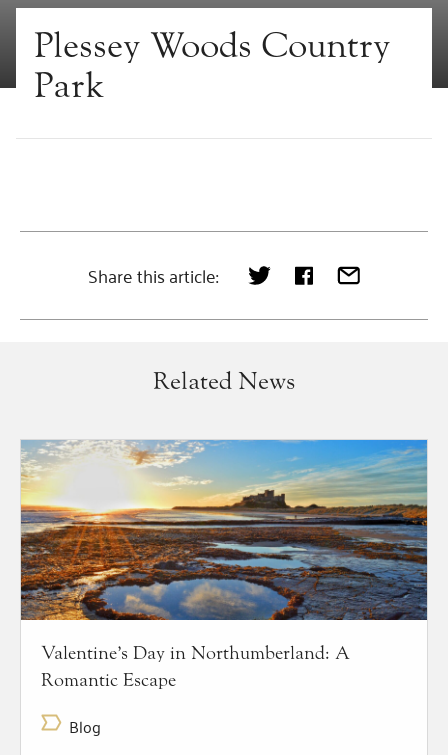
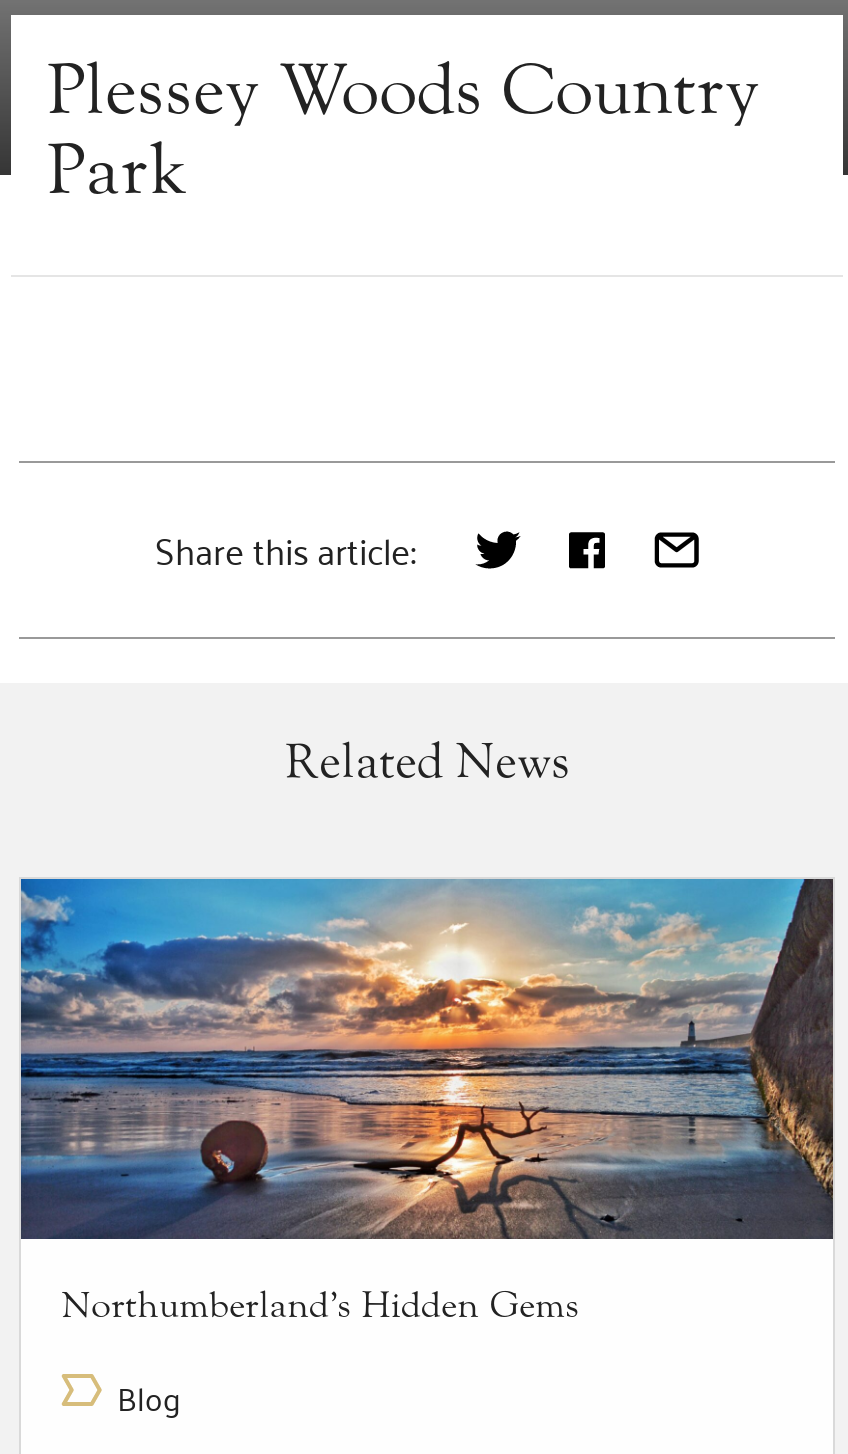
- [image]
- Valentine’s Day in Northumberland: A
- Romantic Escape
+ [image]
+ Northumberland’s Hidden Gems
